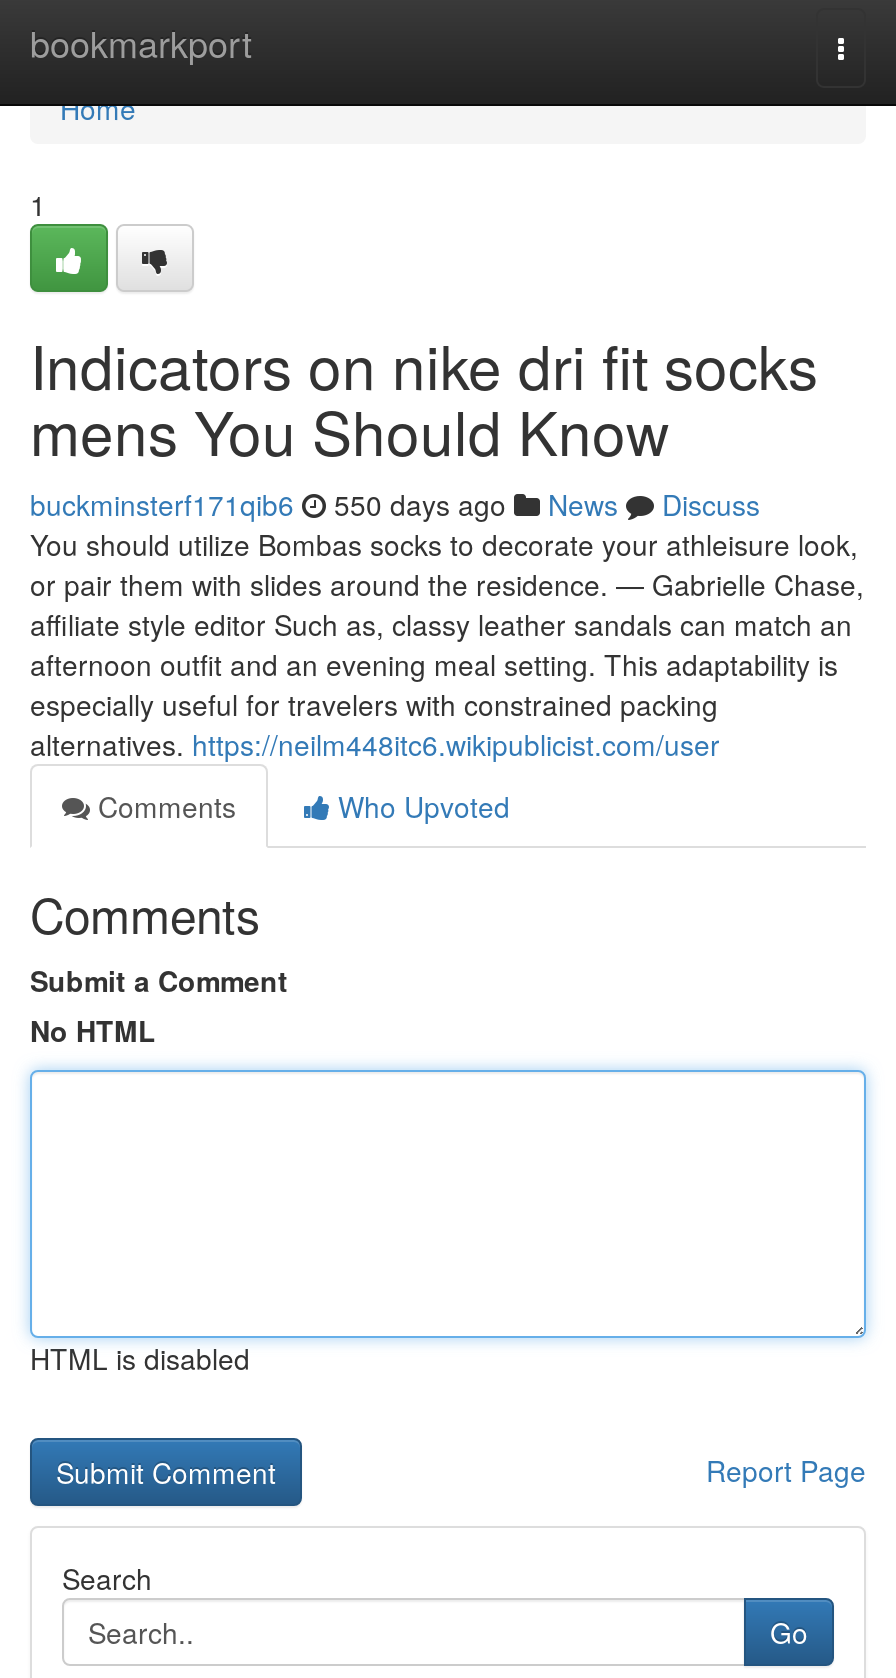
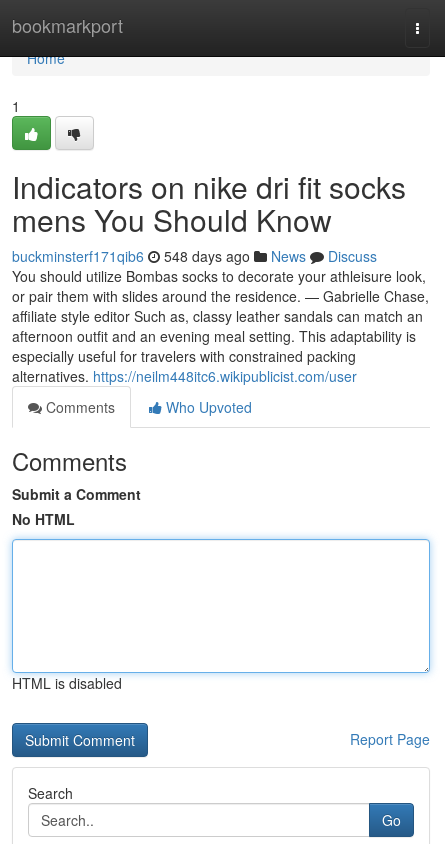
- buckminsterf171qib6 550 days ago News Discuss
+ buckminsterf171qib6 548 days ago News Discuss
